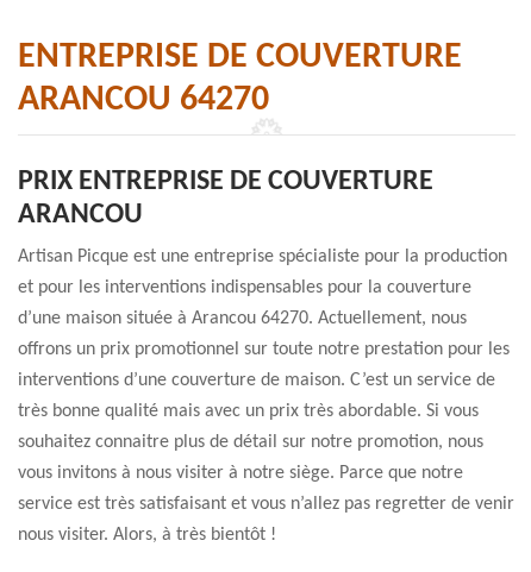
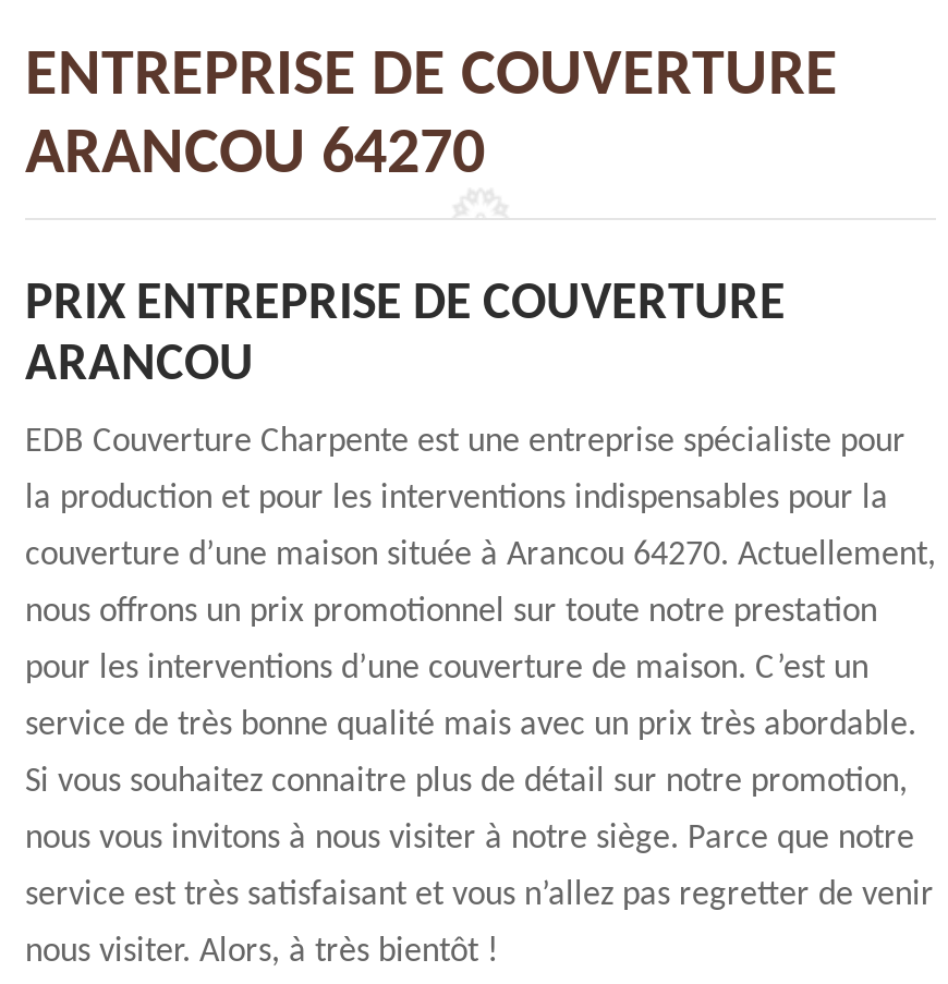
- Artisan Picque est une entreprise spécialiste pour la production
+ EDB Couverture Charpente est une entreprise spécialiste pour

- et pour les interventions indispensables pour la couverture
+ la production et pour les interventions indispensables pour la

- d’une maison située à Arancou 64270. Actuellement, nous
+ couverture d’une maison située à Arancou 64270. Actuellement,

- offrons un prix promotionnel sur toute notre prestation pour les
+ nous offrons un prix promotionnel sur toute notre prestation

- interventions d’une couverture de maison. C’est un service de
+ pour les interventions d’une couverture de maison. C’est un

- très bonne qualité mais avec un prix très abordable. Si vous
+ service de très bonne qualité mais avec un prix très abordable.

- souhaitez connaitre plus de détail sur notre promotion, nous
+ Si vous souhaitez connaitre plus de détail sur notre promotion,

- vous invitons à nous visiter à notre siège. Parce que notre
+ nous vous invitons à nous visiter à notre siège. Parce que notre
